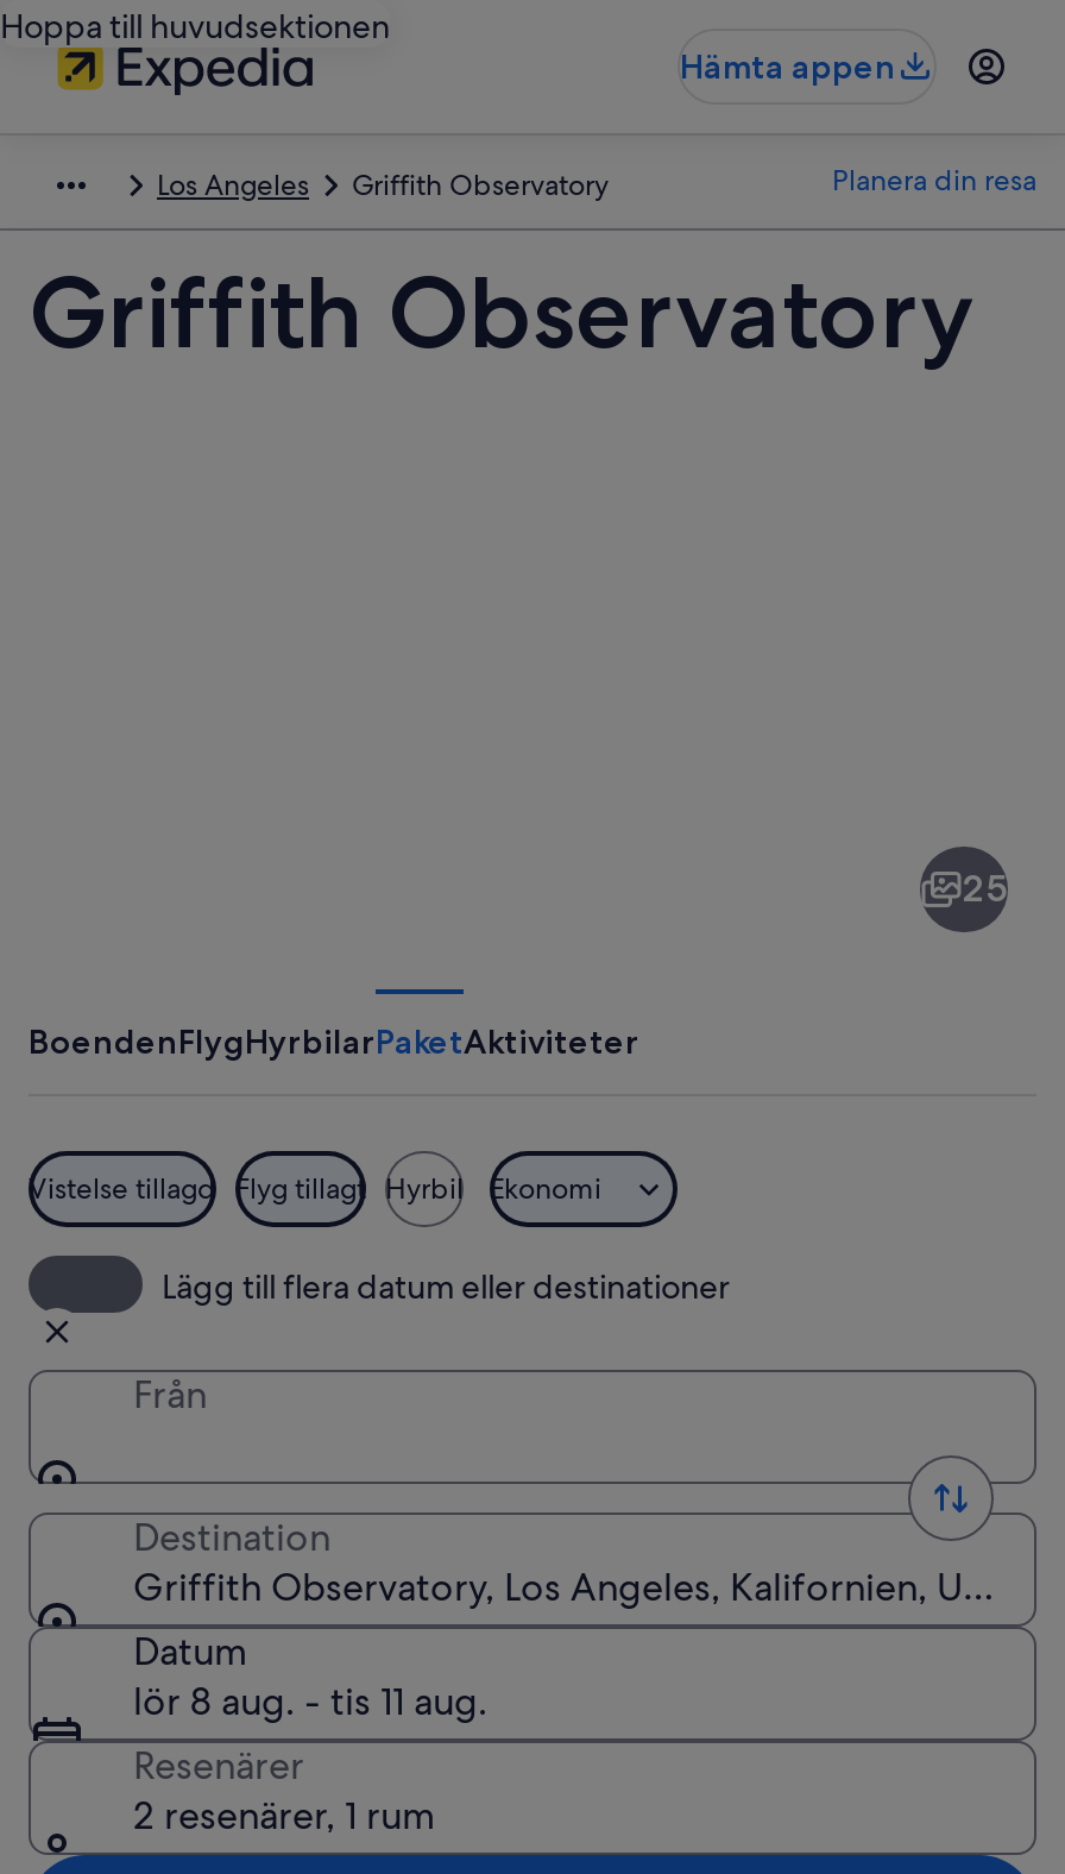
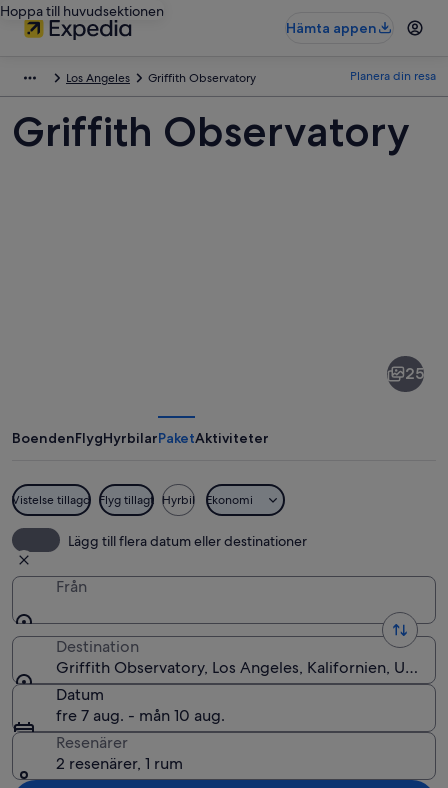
- lör 8 aug. - tis 11 aug.
+ fre 7 aug. - mån 10 aug.
